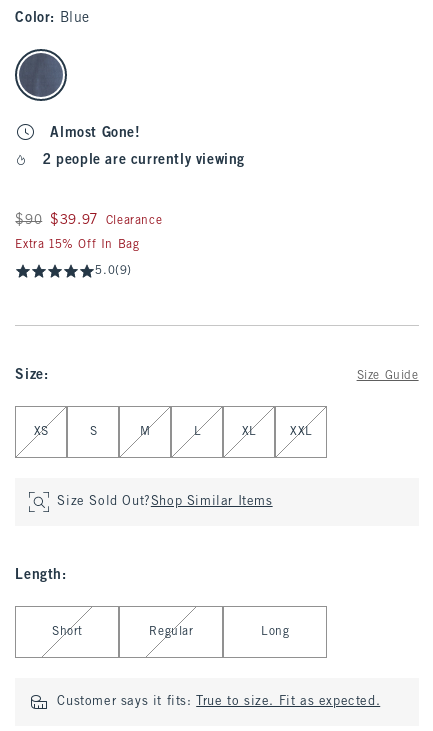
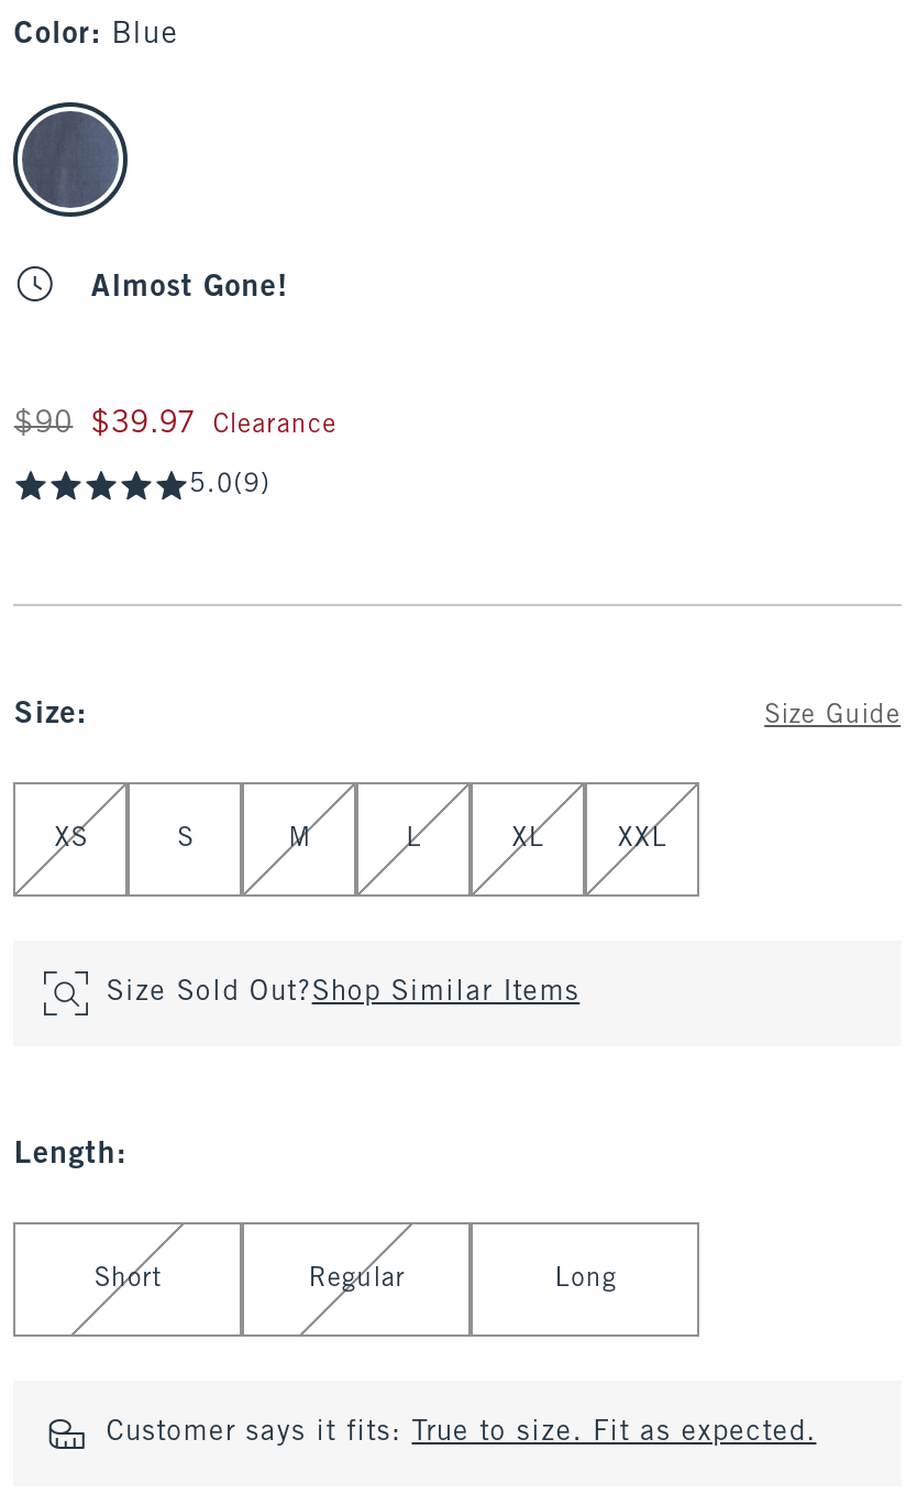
- 2 people are currently viewing

- Extra 15% Off In Bag
